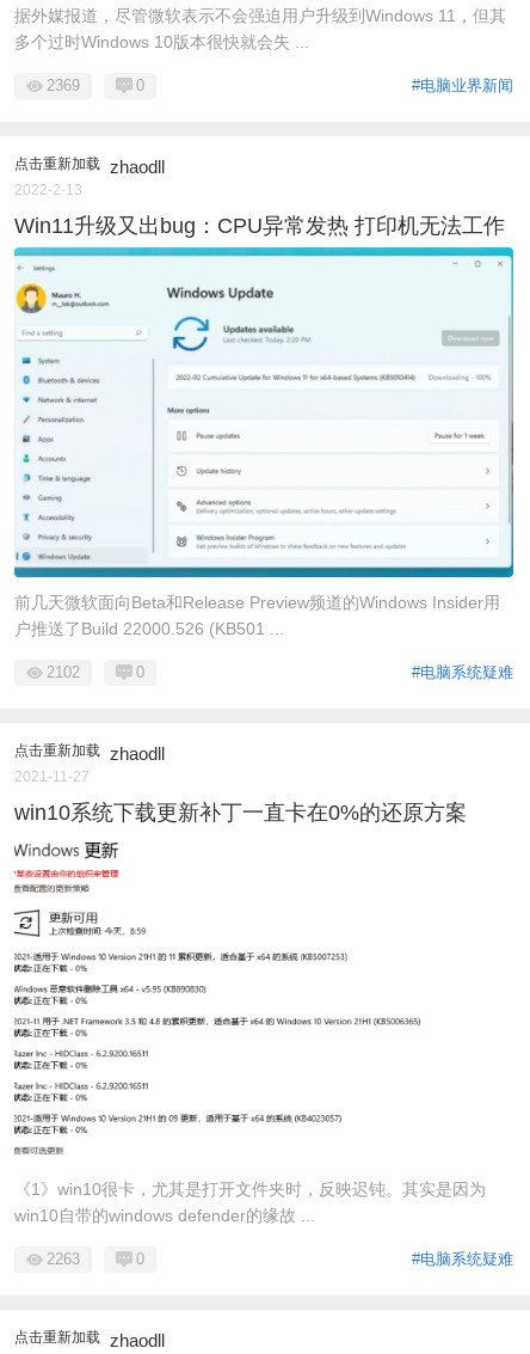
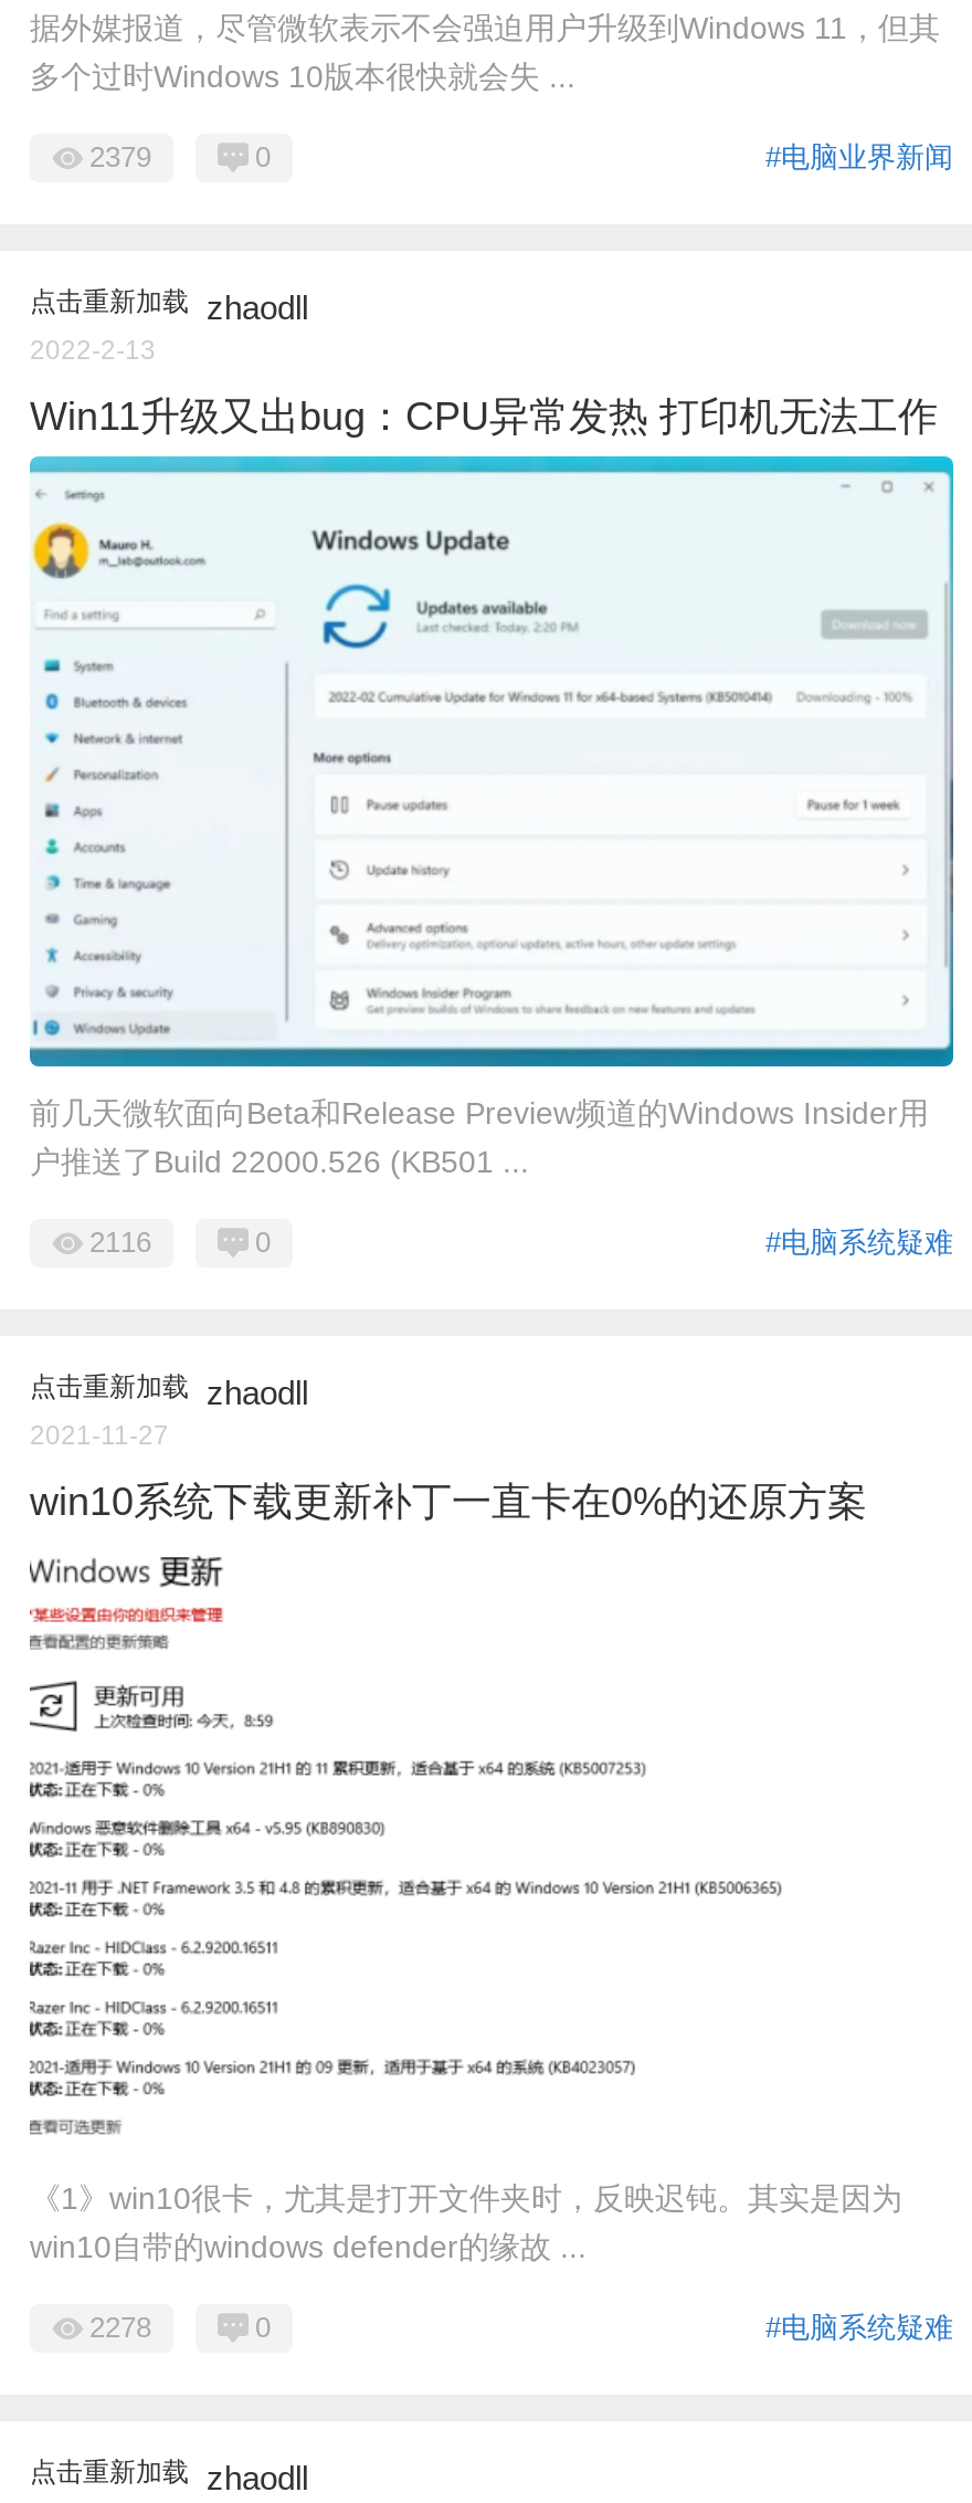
- 2369
+ 2379

- 2102
+ 2116

- 2263
+ 2278
